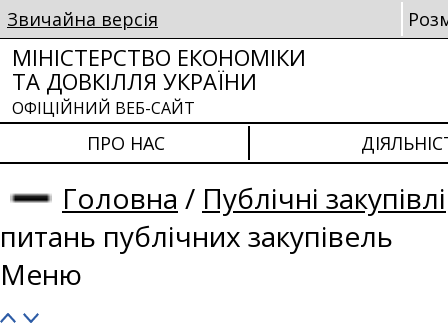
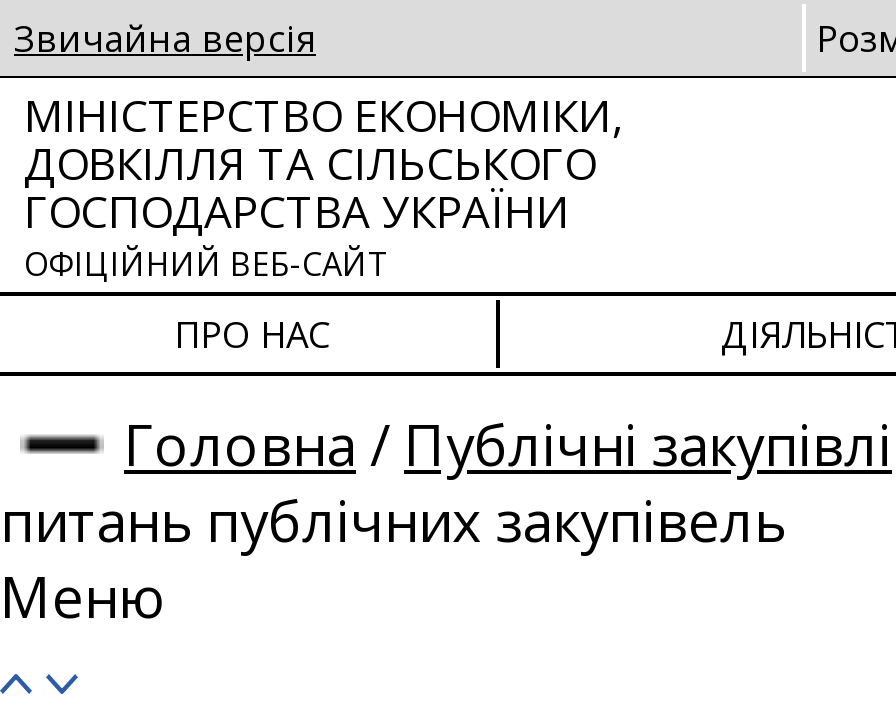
- МІНІСТЕРСТВО ЕКОНОМІКИ
- ТА ДОВКІЛЛЯ УКРАЇНИ
+ МІНІСТЕРСТВО ЕКОНОМІКИ,
+ ДОВКІЛЛЯ ТА СІЛЬСЬКОГО
+ ГОСПОДАРСТВА УКРАЇНИ
